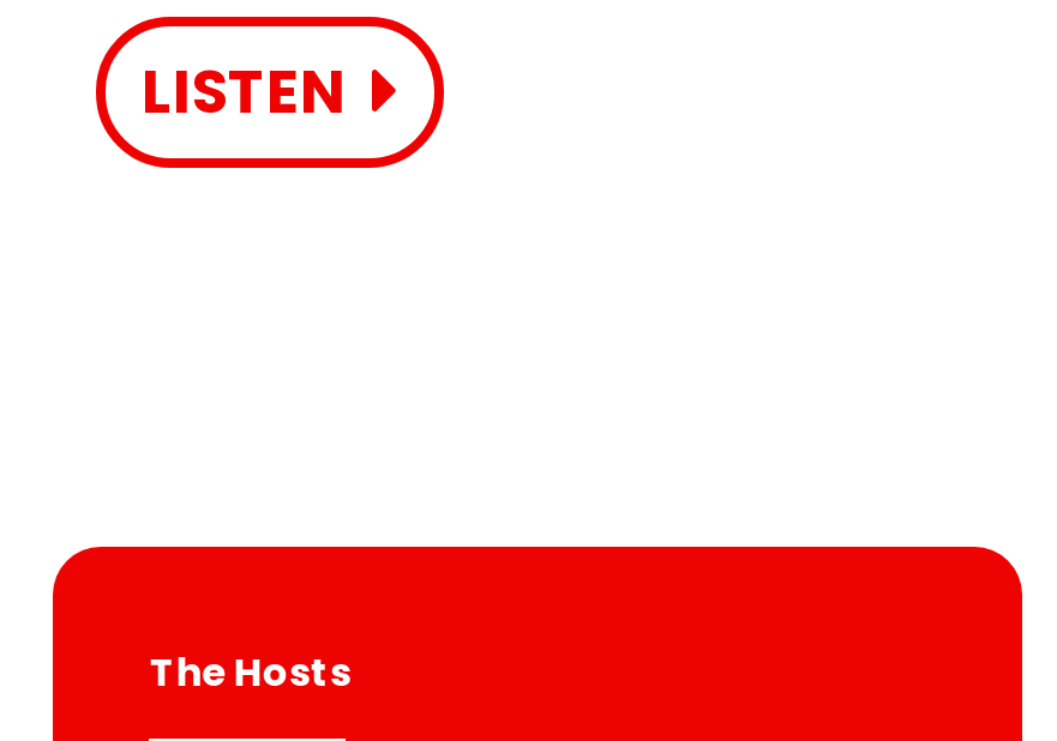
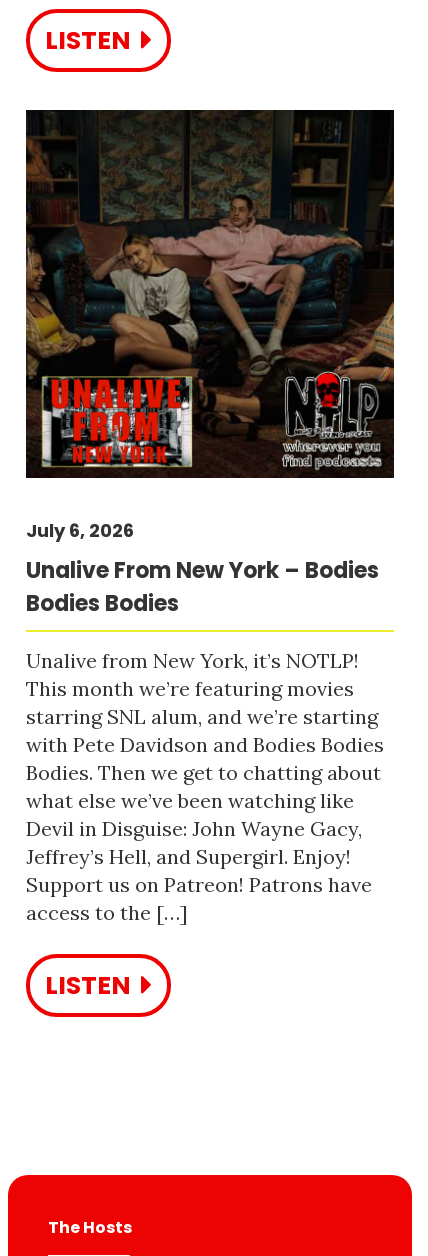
+ [image]
+ July 6, 2026

+ Unalive From New York – Bodies
+ Bodies Bodies

+ Unalive from New York, it’s NOTLP!
+ This month we’re featuring movies
+ starring SNL alum, and we’re starting
+ with Pete Davidson and Bodies Bodies
+ Bodies. Then we get to chatting about
+ what else we’ve been watching like
+ Devil in Disguise: John Wayne Gacy,
+ Jeffrey’s Hell, and Supergirl. Enjoy!
+ Support us on Patreon! Patrons have
+ access to the […]
+ LISTEN
